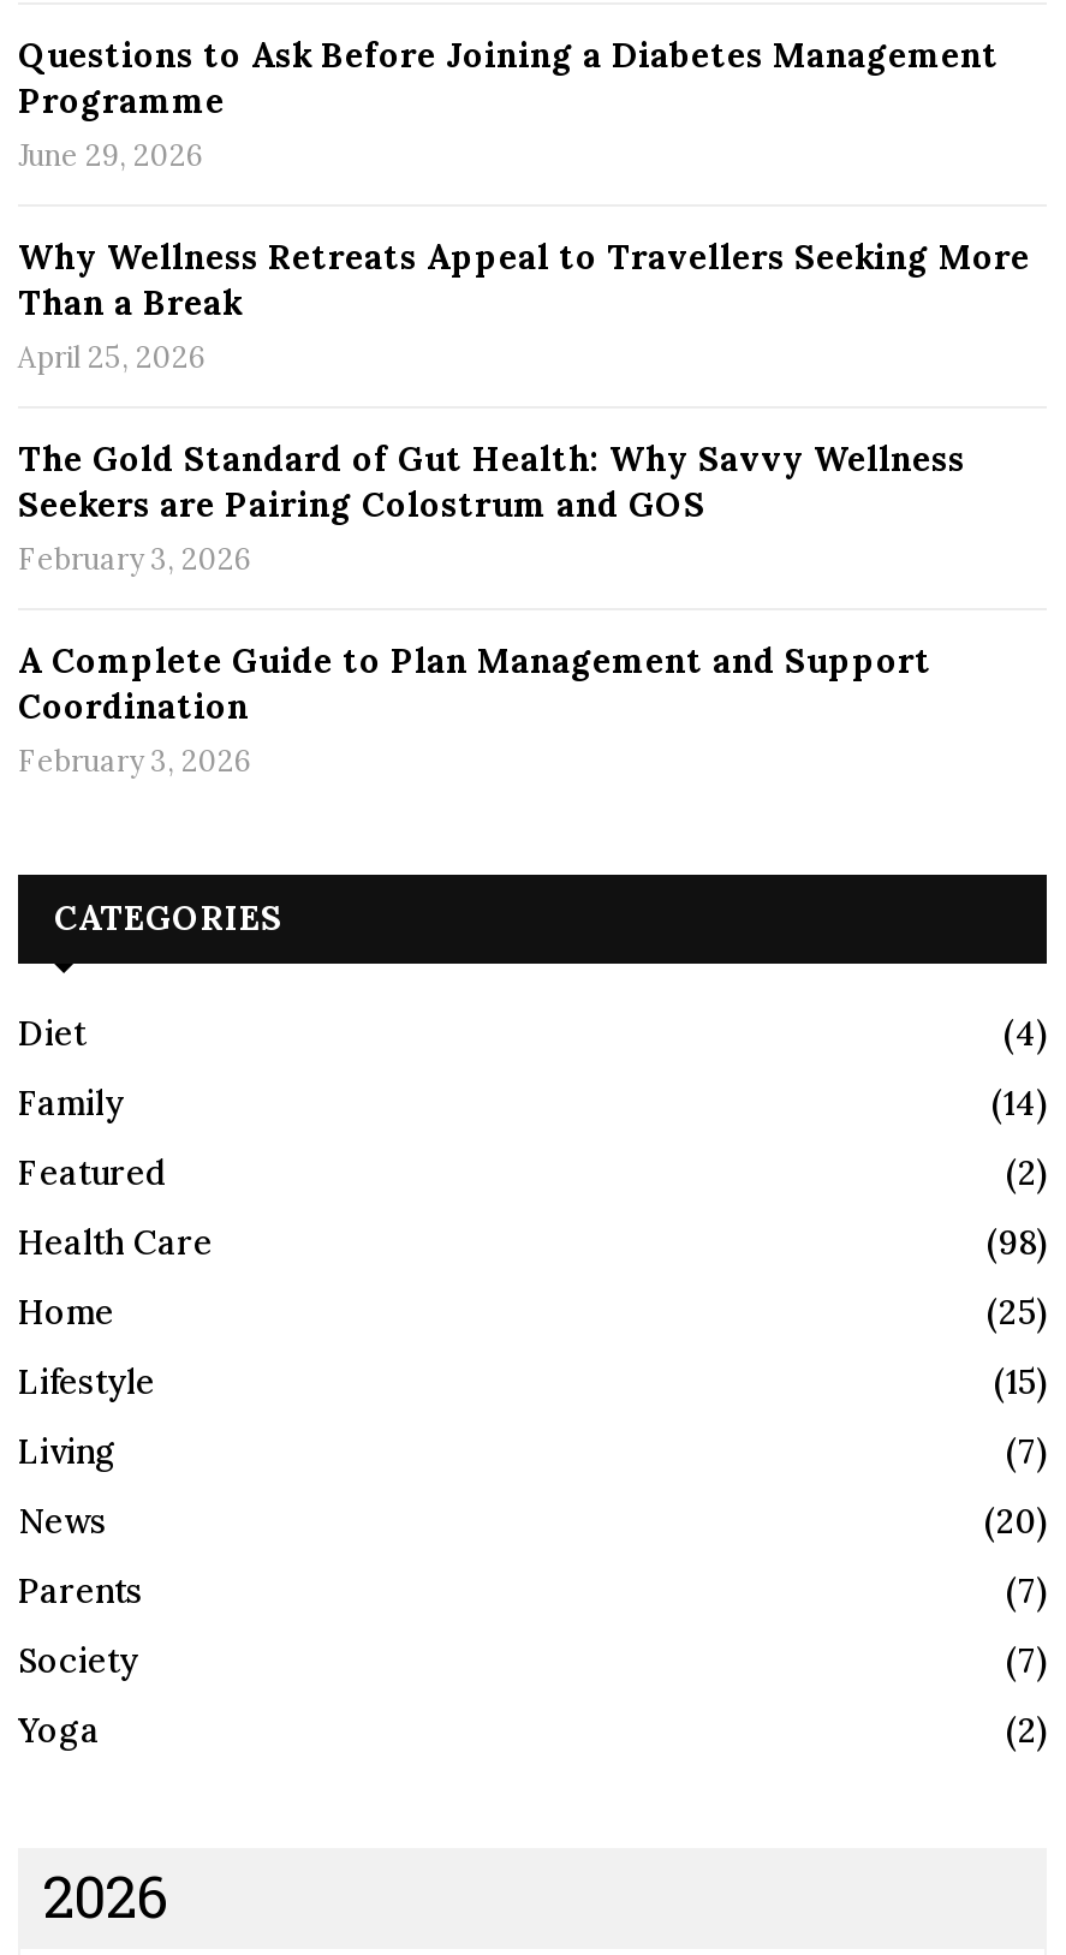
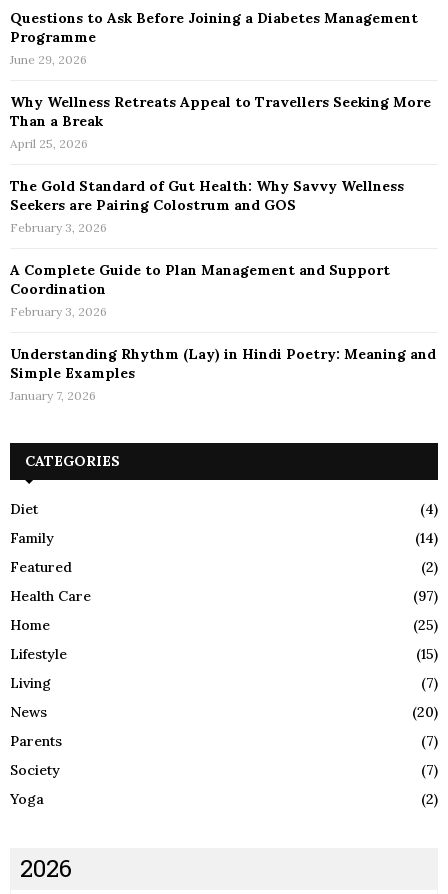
+ Understanding Rhythm (Lay) in Hindi Poetry: Meaning and
+ Simple Examples
+ January 7, 2026

- (98)
+ (97)
